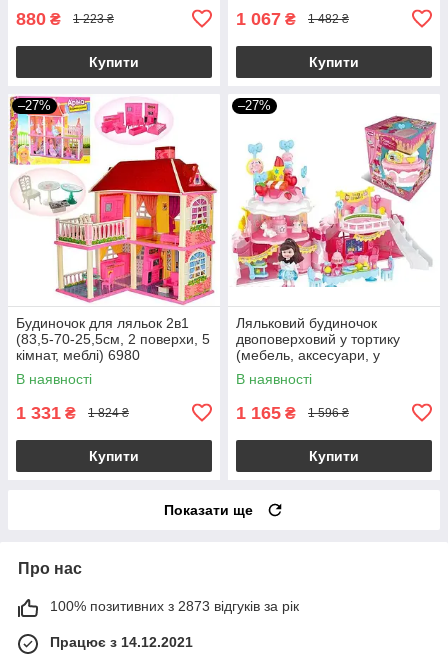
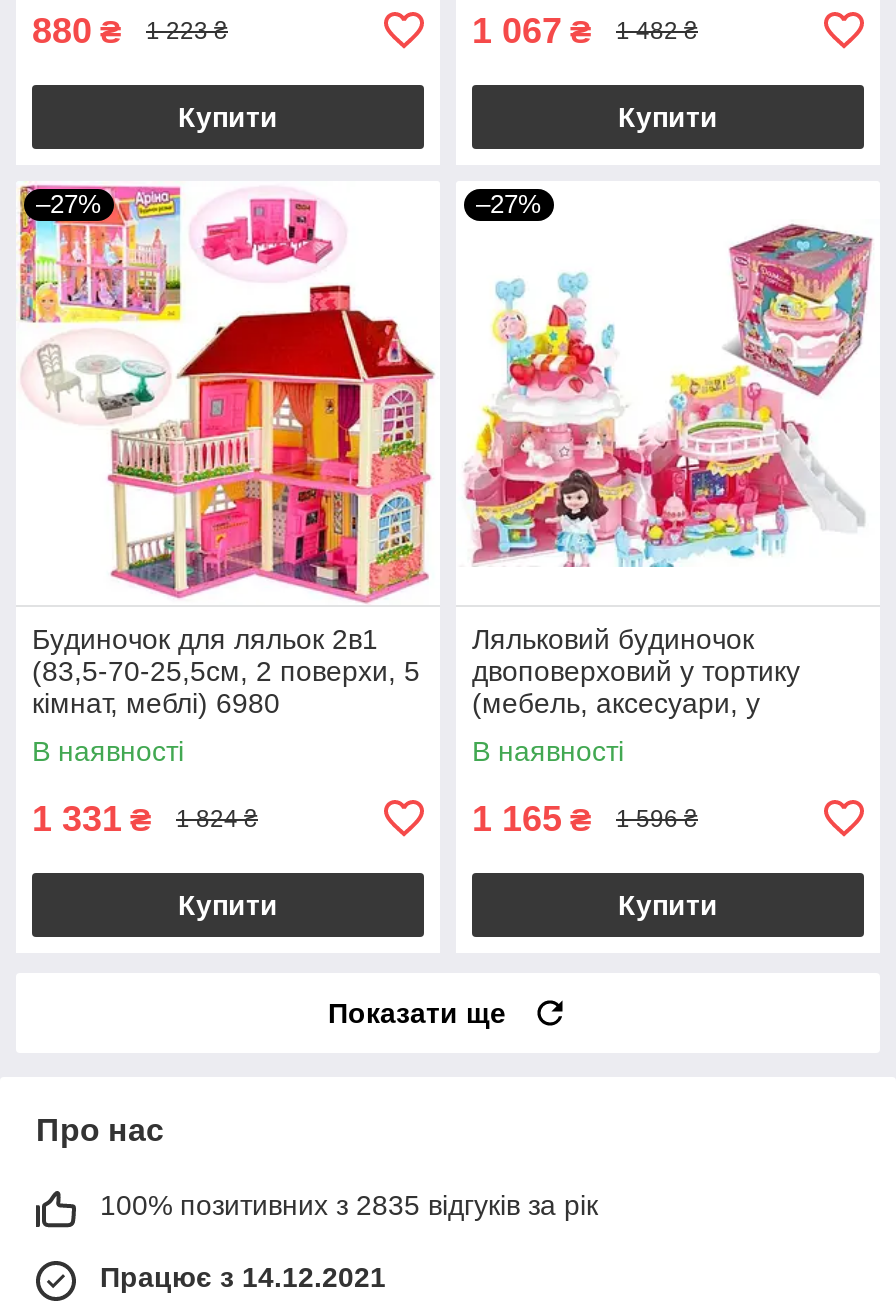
- 100% позитивних з 2873 відгуків за рік
+ 100% позитивних з 2835 відгуків за рік
